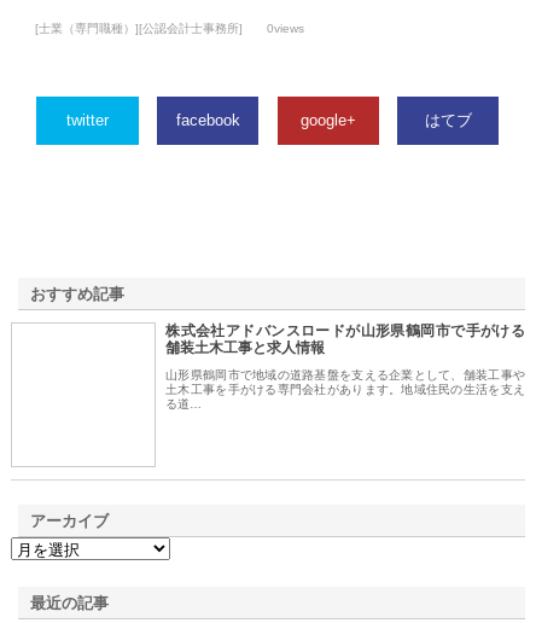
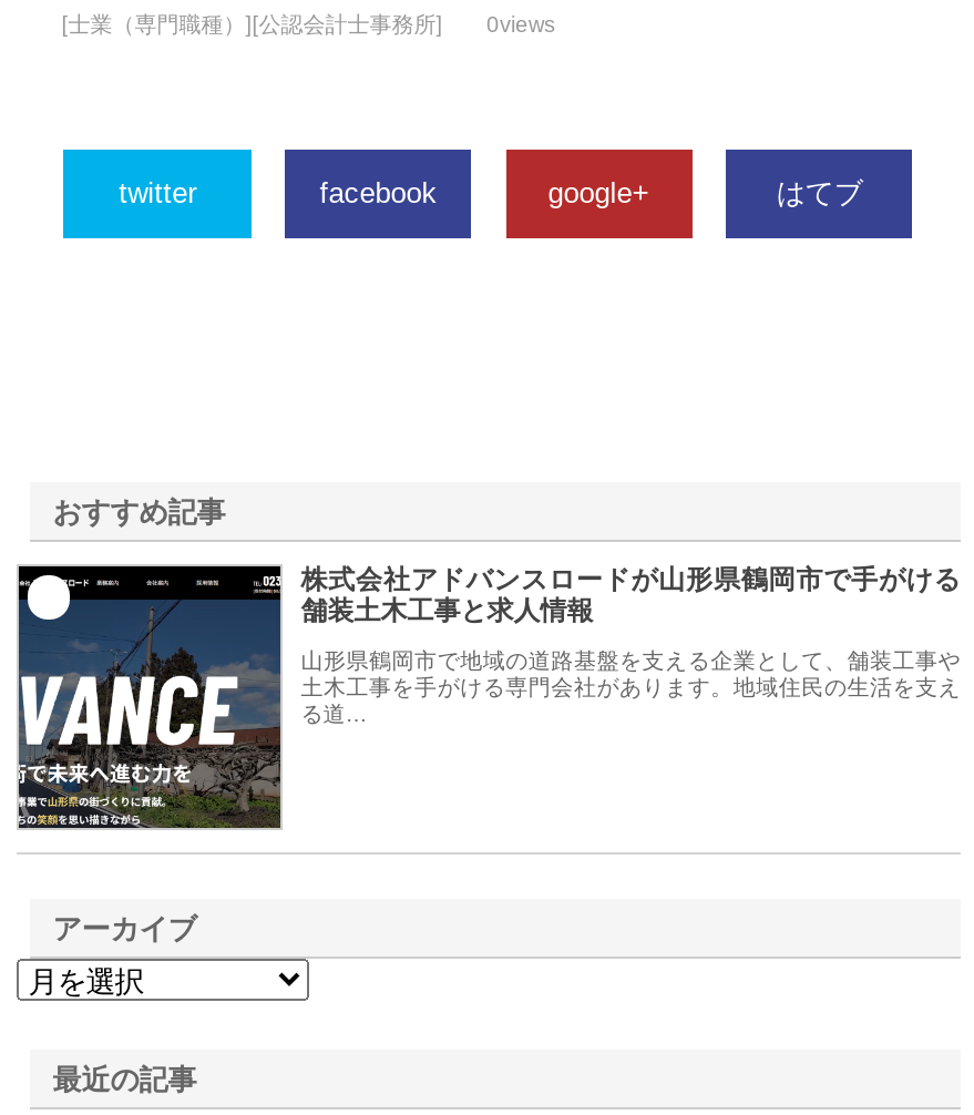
+ [image]
